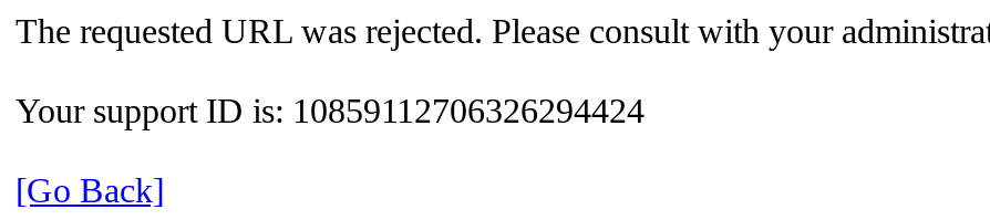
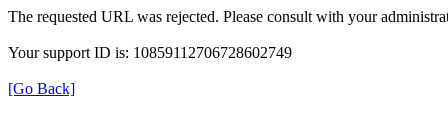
- Your support ID is: 10859112706326294424
+ Your support ID is: 10859112706728602749
